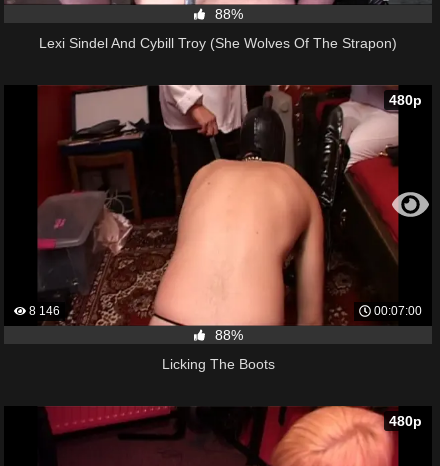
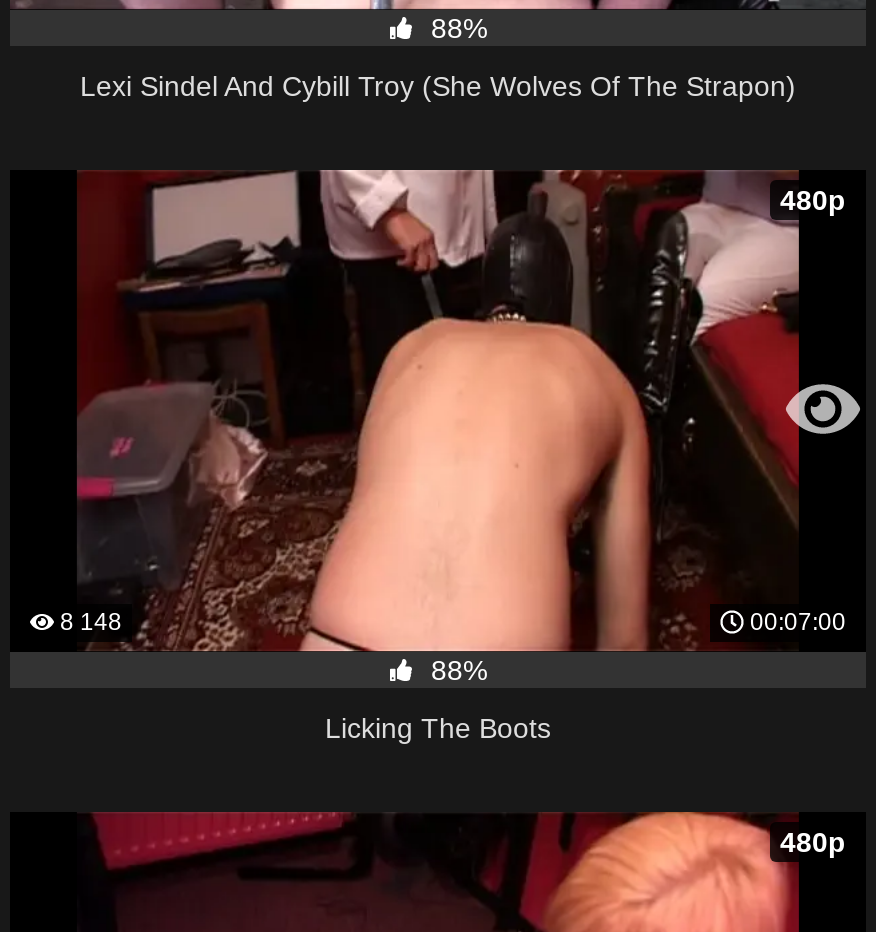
- 8 146
+ 8 148
